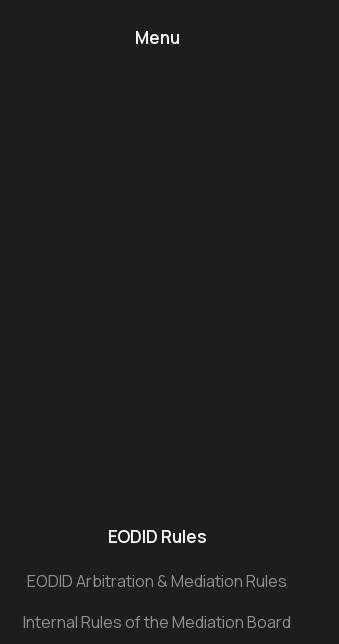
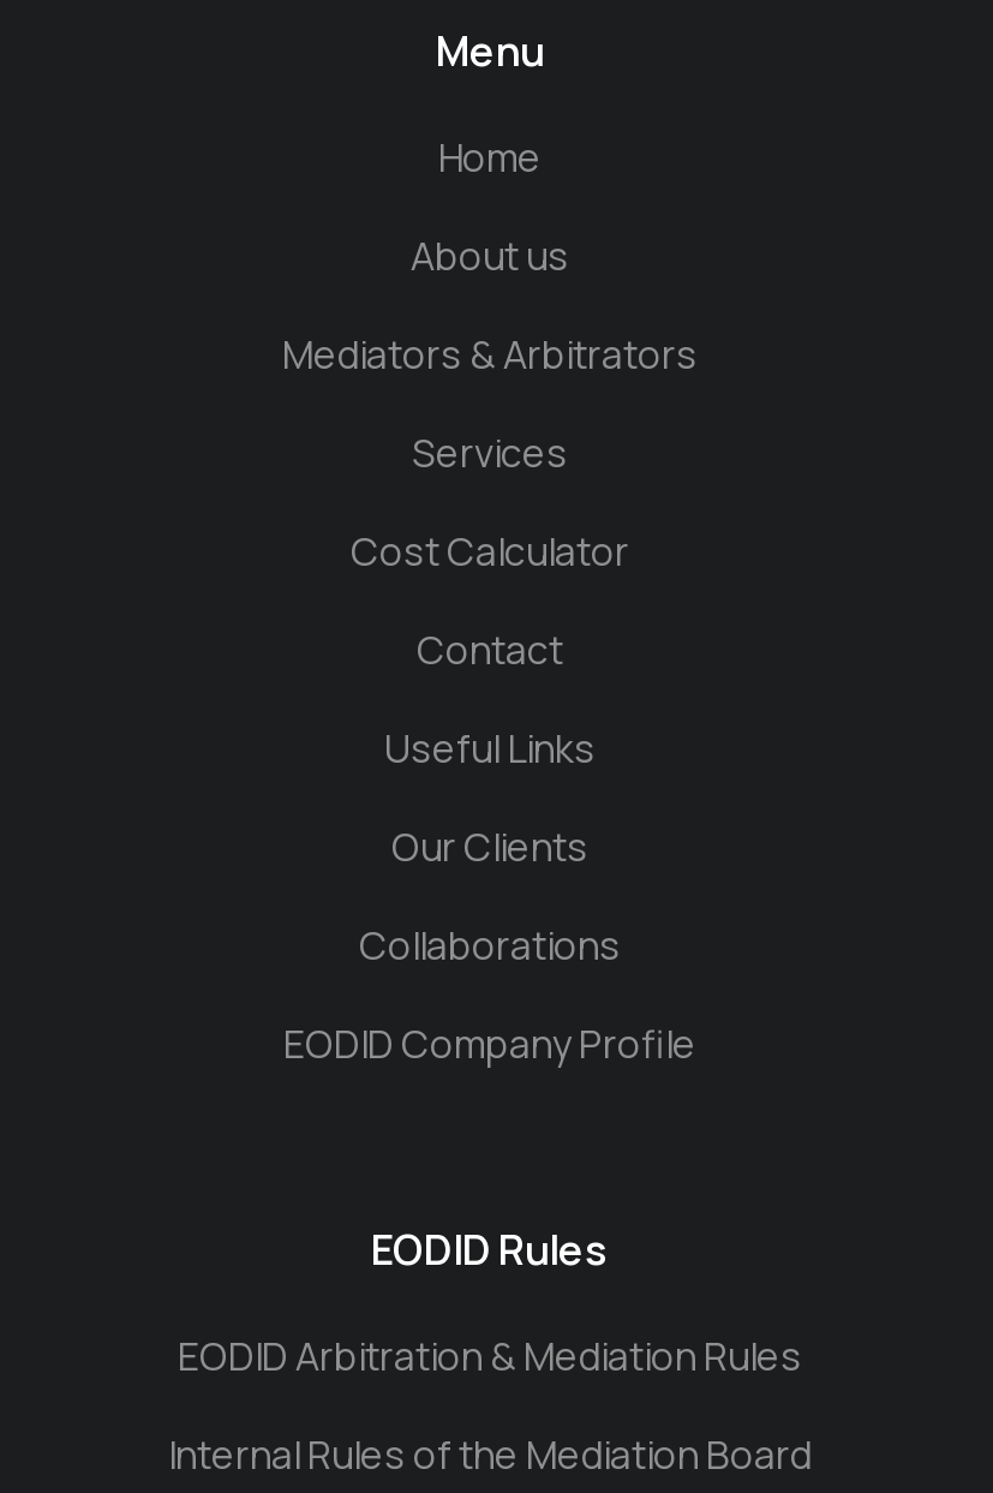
+ Home
+ About us
+ Mediators & Arbitrators
+ Services
+ Cost Calculator
+ Contact
+ Useful Links
+ Our Clients
+ Collaborations
+ EODID Company Profile
